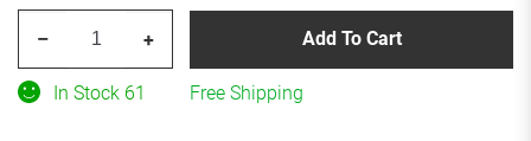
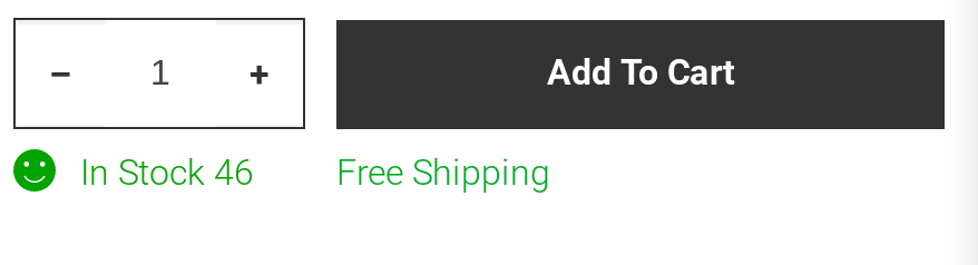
- In Stock 61
+ In Stock 46
